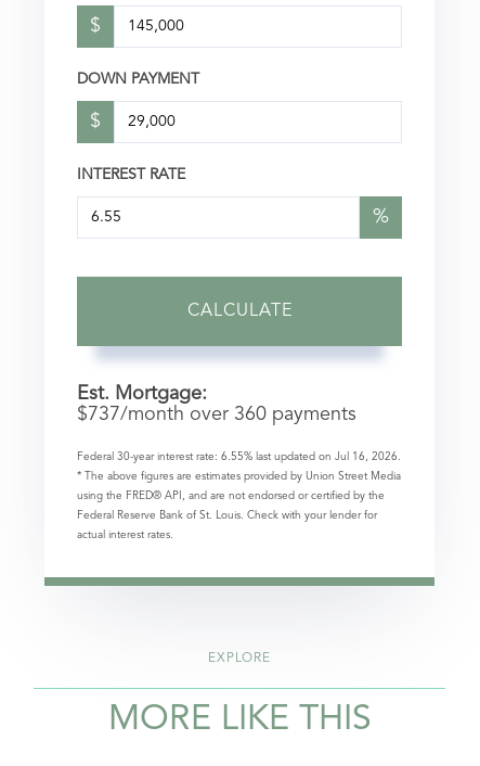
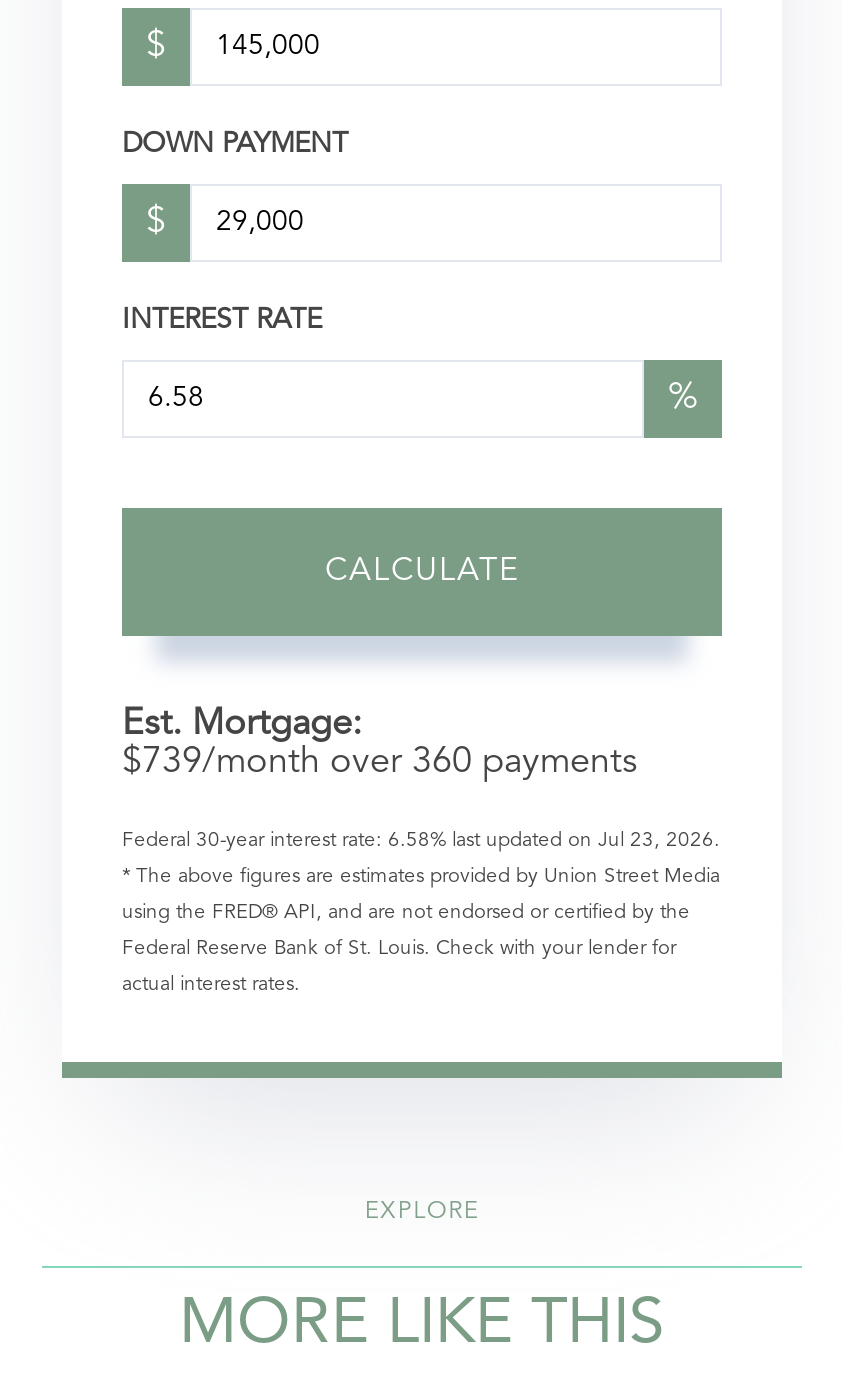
- $737/month over 360 payments
+ $739/month over 360 payments

- Federal 30-year interest rate: 6.55% last updated on Jul 16, 2026.
+ Federal 30-year interest rate: 6.58% last updated on Jul 23, 2026.
